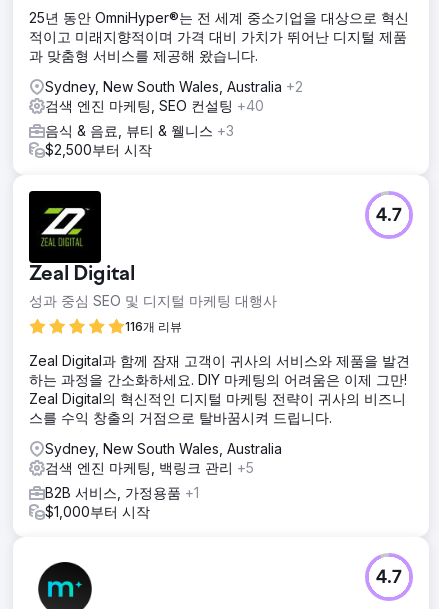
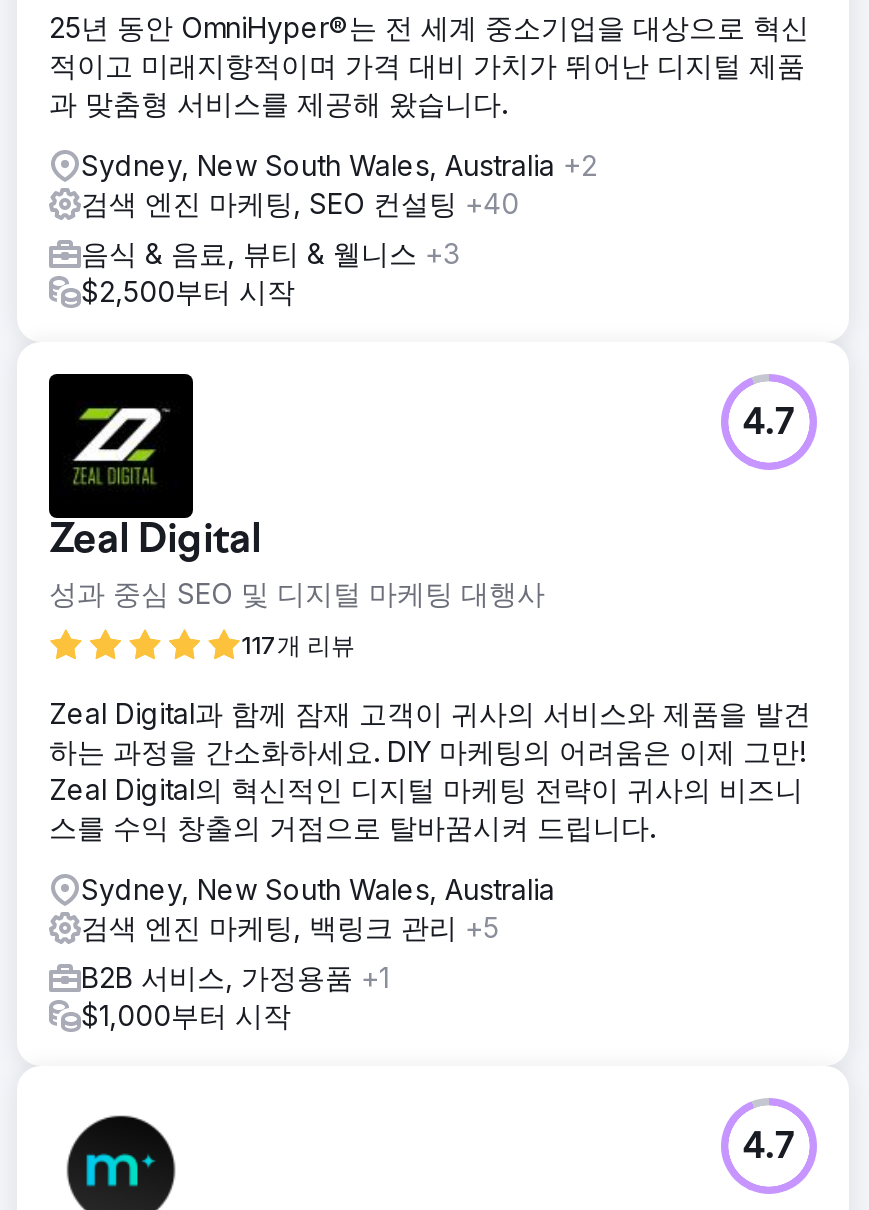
- 116개 리뷰
+ 117개 리뷰
